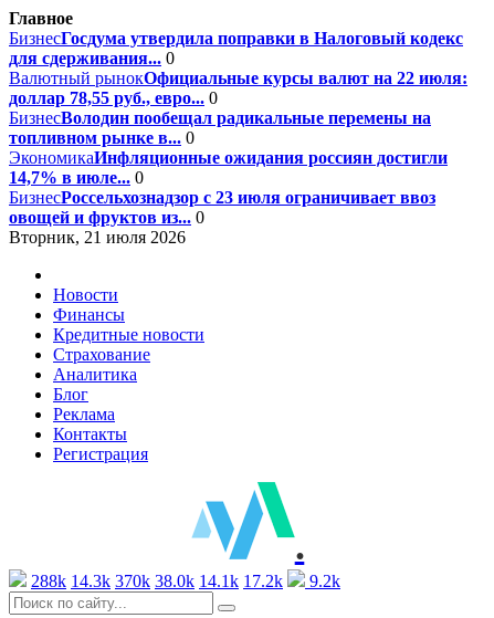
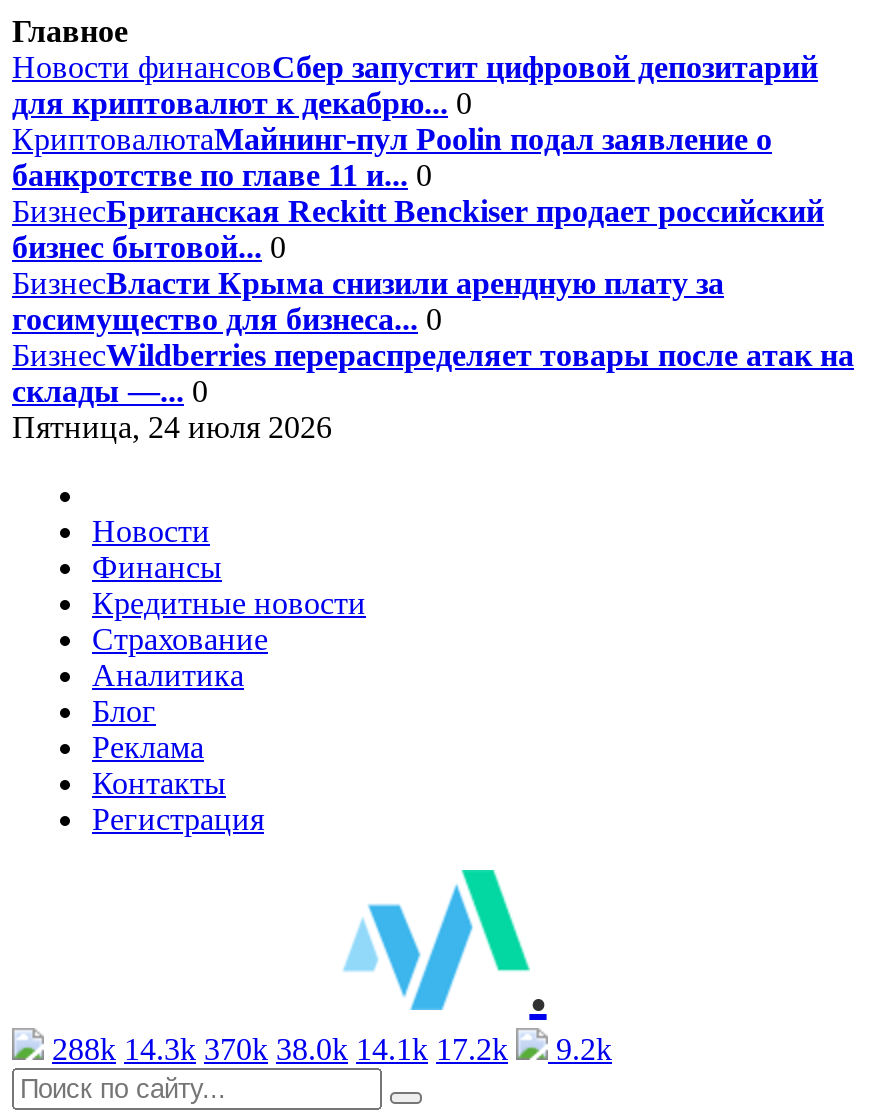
- БизнесГосдума утвердила поправки в Налоговый кодекс
- для сдерживания... 0
- Валютный рынокОфициальные курсы валют на 22 июля:
- доллар 78,55 руб., евро... 0
- БизнесВолодин пообещал радикальные перемены на
- топливном рынке в... 0
- ЭкономикаИнфляционные ожидания россиян достигли
- 14,7% в июле... 0
- БизнесРоссельхознадзор с 23 июля ограничивает ввоз
- овощей и фруктов из... 0
- Вторник, 21 июля 2026
+ Новости финансовСбер запустит цифровой депозитарий
+ для криптовалют к декабрю... 0
+ КриптовалютаМайнинг-пул Poolin подал заявление о
+ банкротстве по главе 11 и... 0
+ БизнесБританская Reckitt Benckiser продает российский
+ бизнес бытовой... 0
+ БизнесВласти Крыма снизили арендную плату за
+ госимущество для бизнеса... 0
+ БизнесWildberries перераспределяет товары после атак на
+ склады —... 0
+ Пятница, 24 июля 2026
